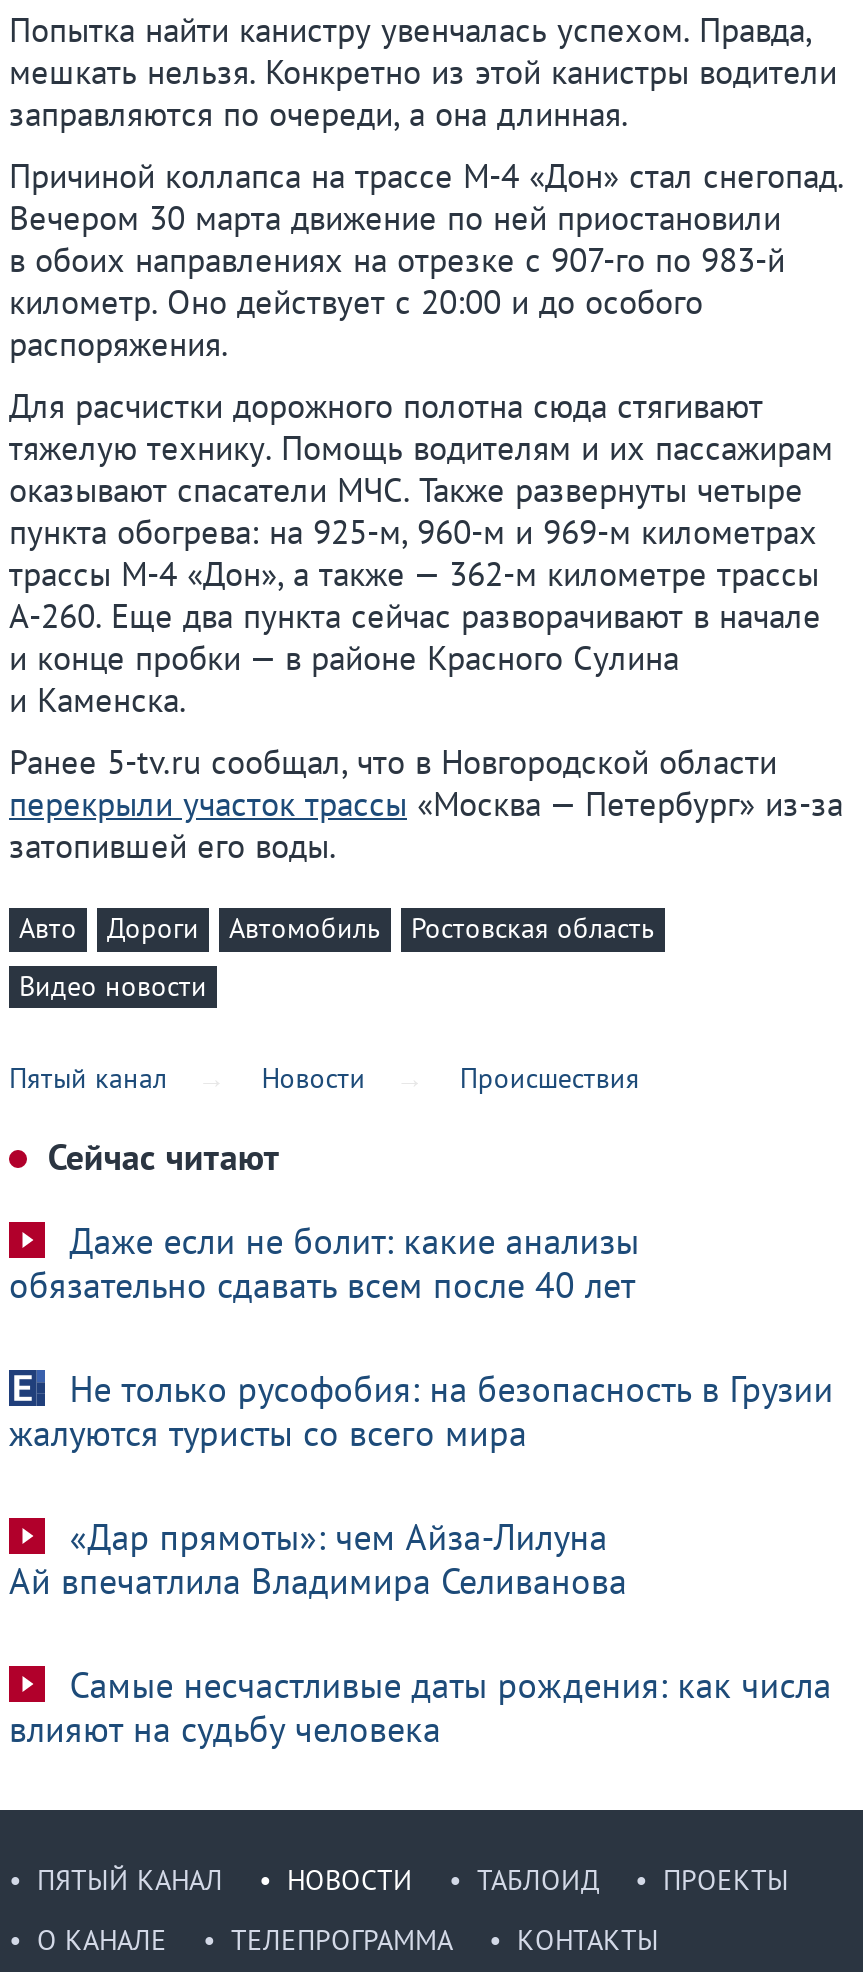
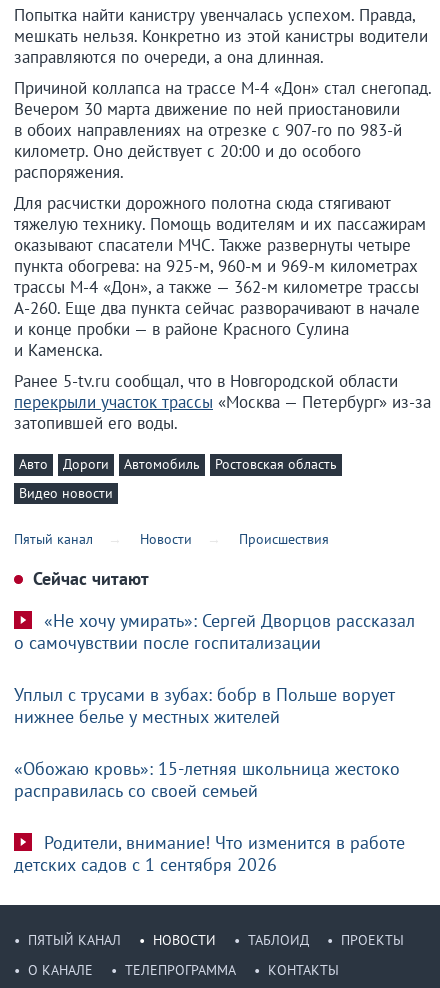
- Даже если не болит: какие анализы
- обязательно сдавать всем после 40 лет
+ «Не хочу умирать»: Сергей Дворцов рассказал
+ о самочувствии после госпитализации

- Не только русофобия: на безопасность в Грузии
- жалуются туристы со всего мира
+ Уплыл с трусами в зубах: бобр в Польше ворует
+ нижнее белье у местных жителей

- «Дар прямоты»: чем Айза-Лилуна
- Ай впечатлила Владимира Селиванова
+ «Обожаю кровь»: 15-летняя школьница жестоко
+ расправилась со своей семьей

- Самые несчастливые даты рождения: как числа
- влияют на судьбу человека
+ Родители, внимание! Что изменится в работе
+ детских садов с 1 сентября 2026
